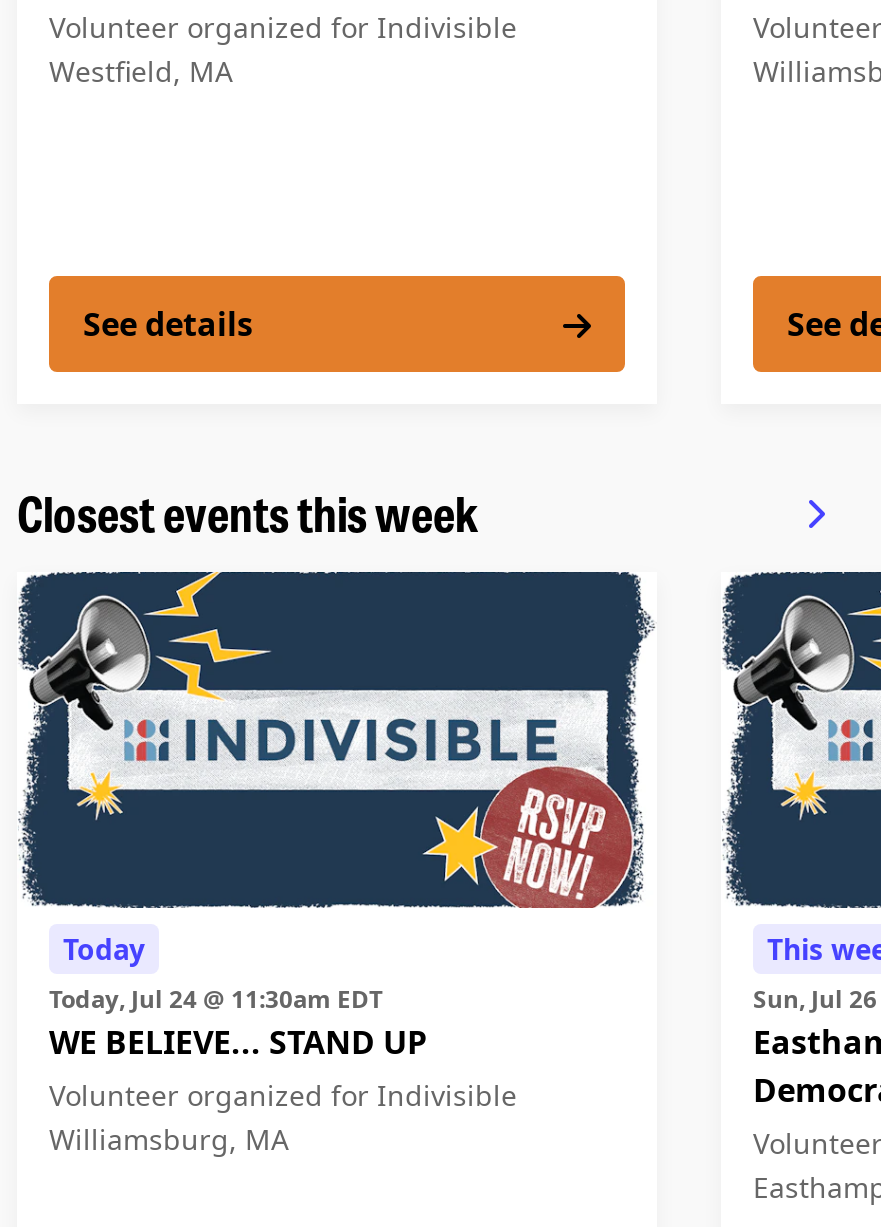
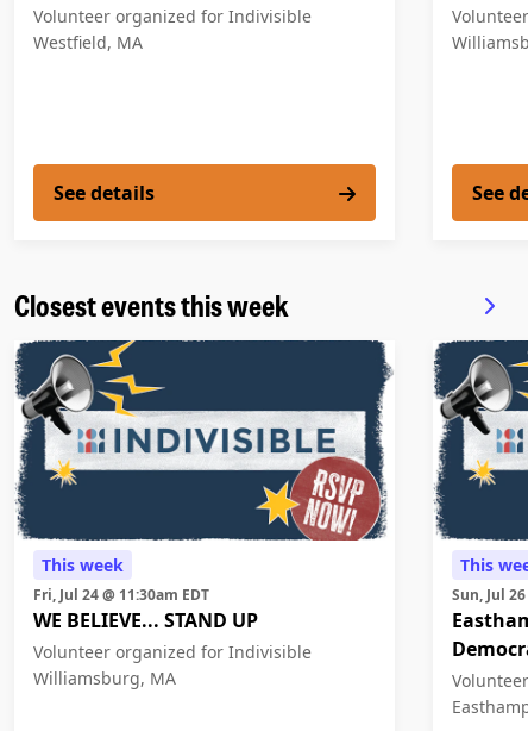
- Today
- Today, Jul 24 @ 11:30am EDT
+ This week
+ Fri, Jul 24 @ 11:30am EDT
